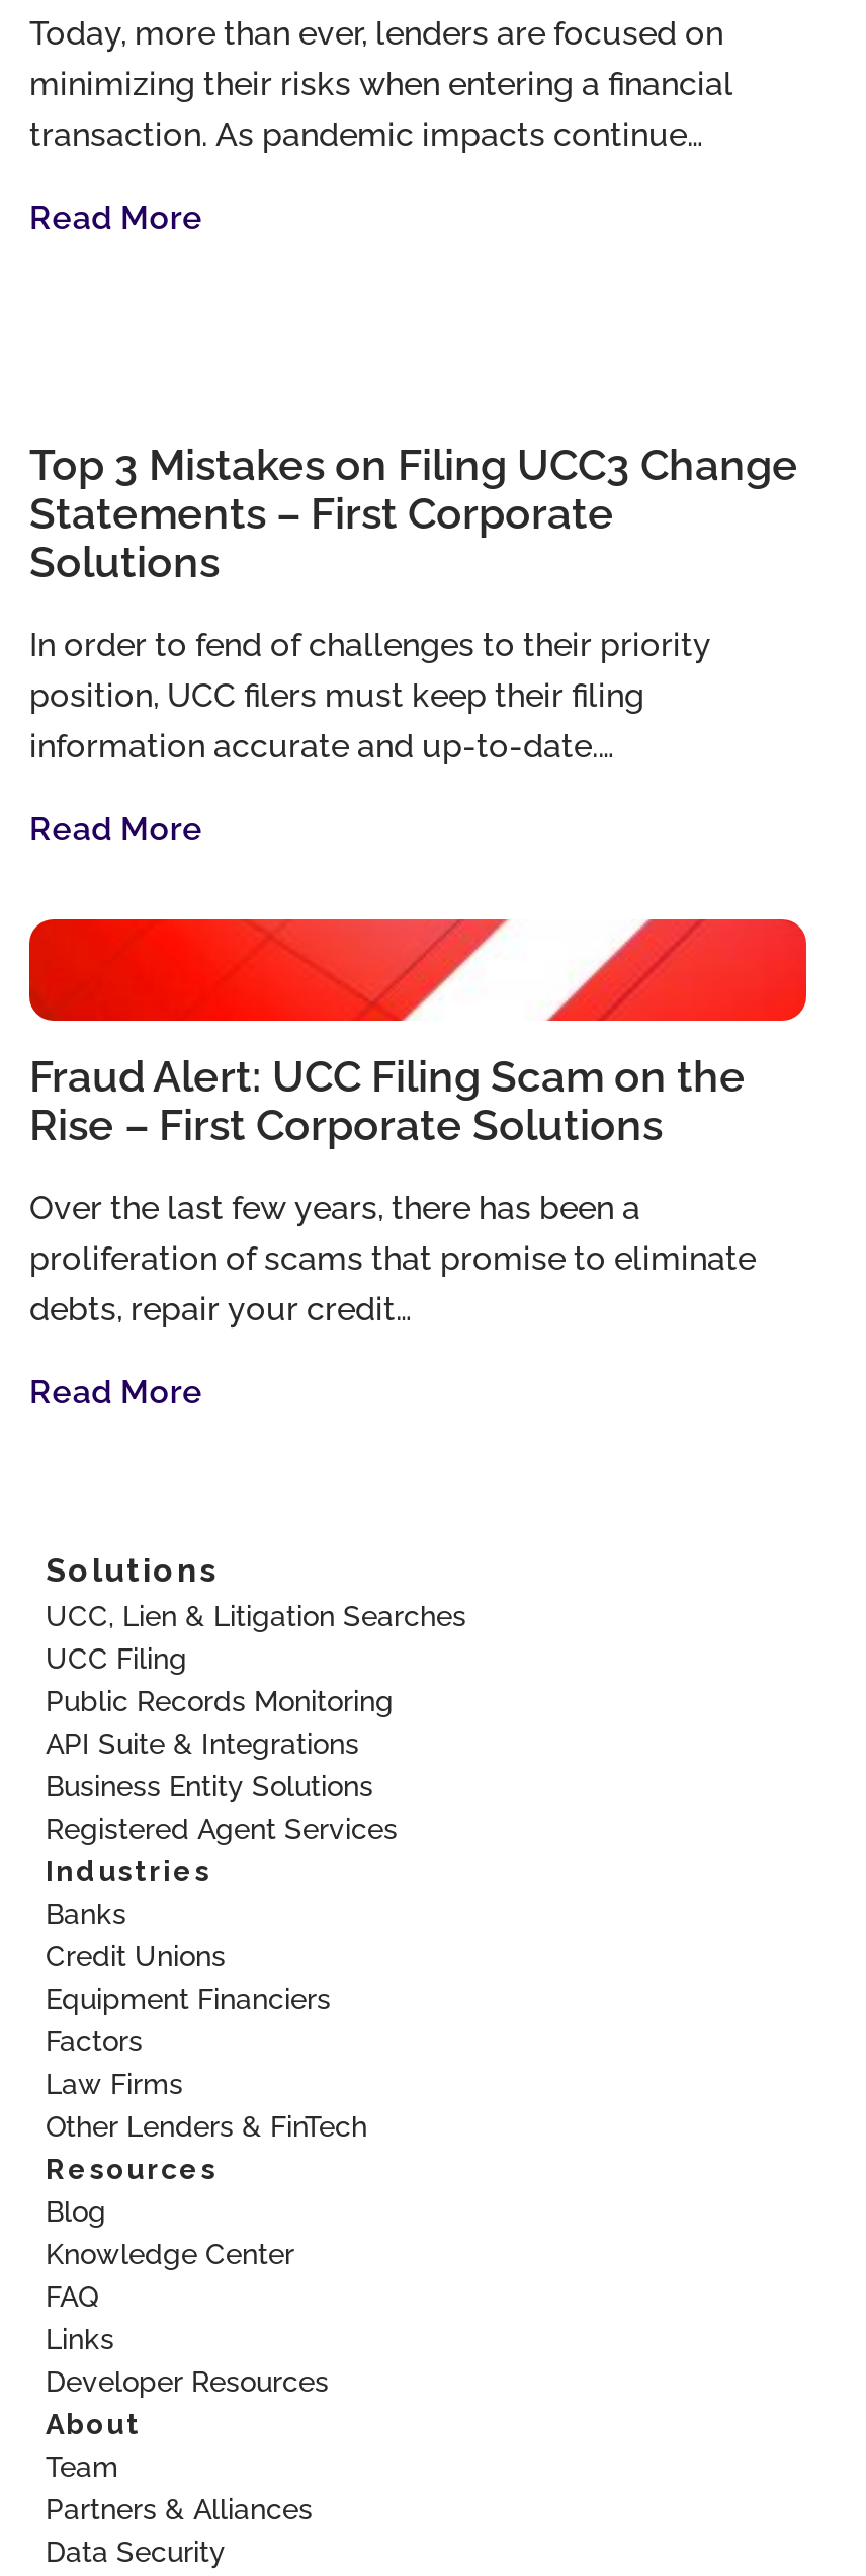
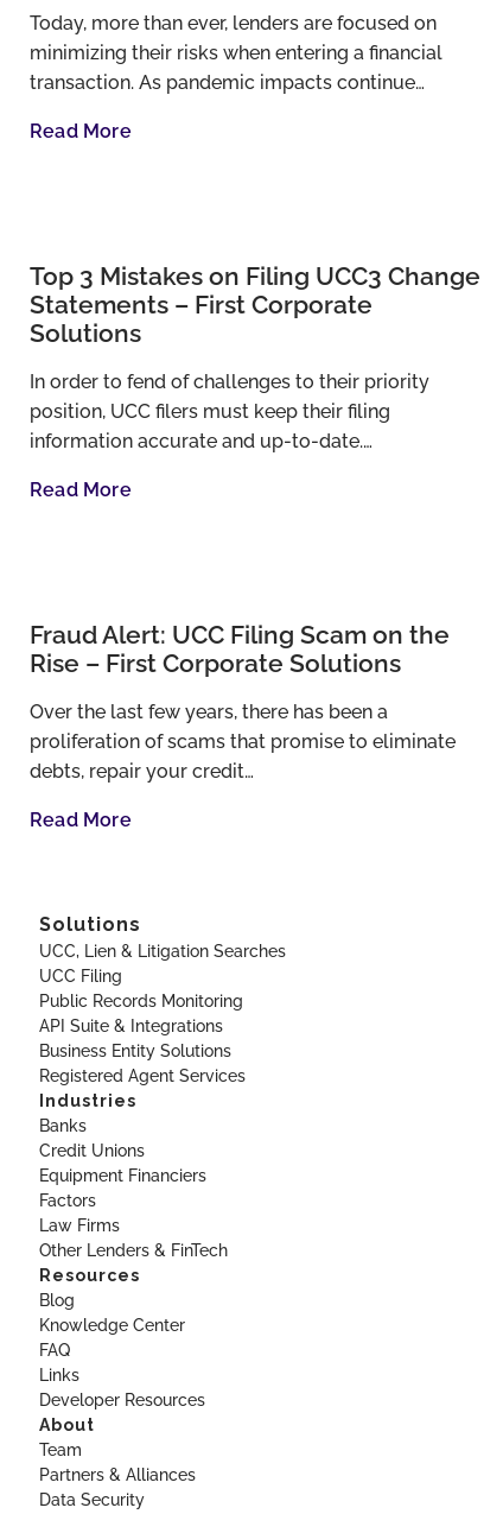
- [image]

- [image]
